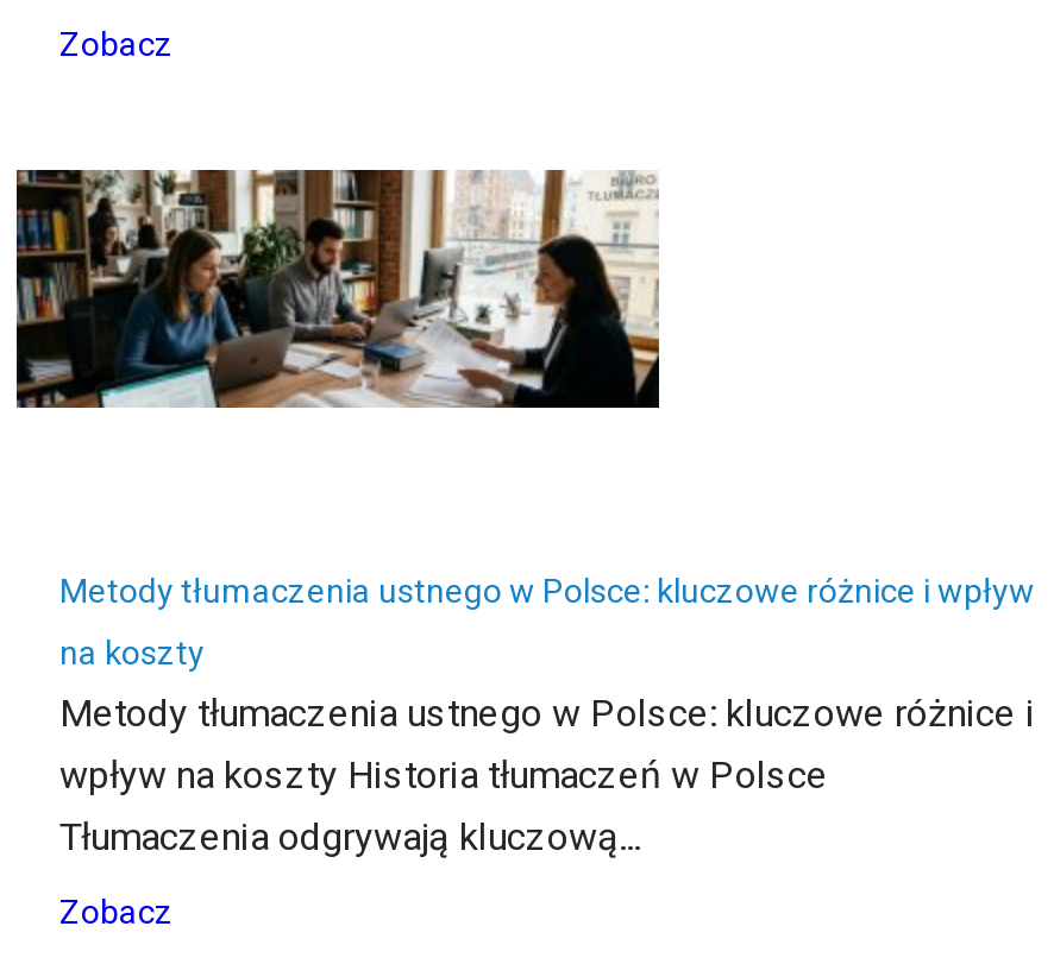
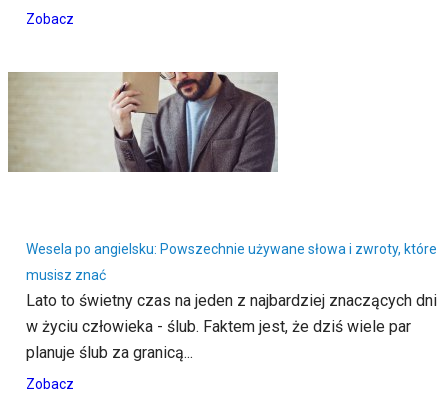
- [image]
+ [image]

- Metody tłumaczenia ustnego w Polsce: kluczowe różnice i wpływ
+ Wesela po angielsku: Powszechnie używane słowa i zwroty, które

- na koszty
- Metody tłumaczenia ustnego w Polsce: kluczowe różnice i
- wpływ na koszty Historia tłumaczeń w Polsce
- Tłumaczenia odgrywają kluczową...
+ musisz znać
+ Lato to świetny czas na jeden z najbardziej znaczących dni
+ w życiu człowieka - ślub. Faktem jest, że dziś wiele par
+ planuje ślub za granicą...
